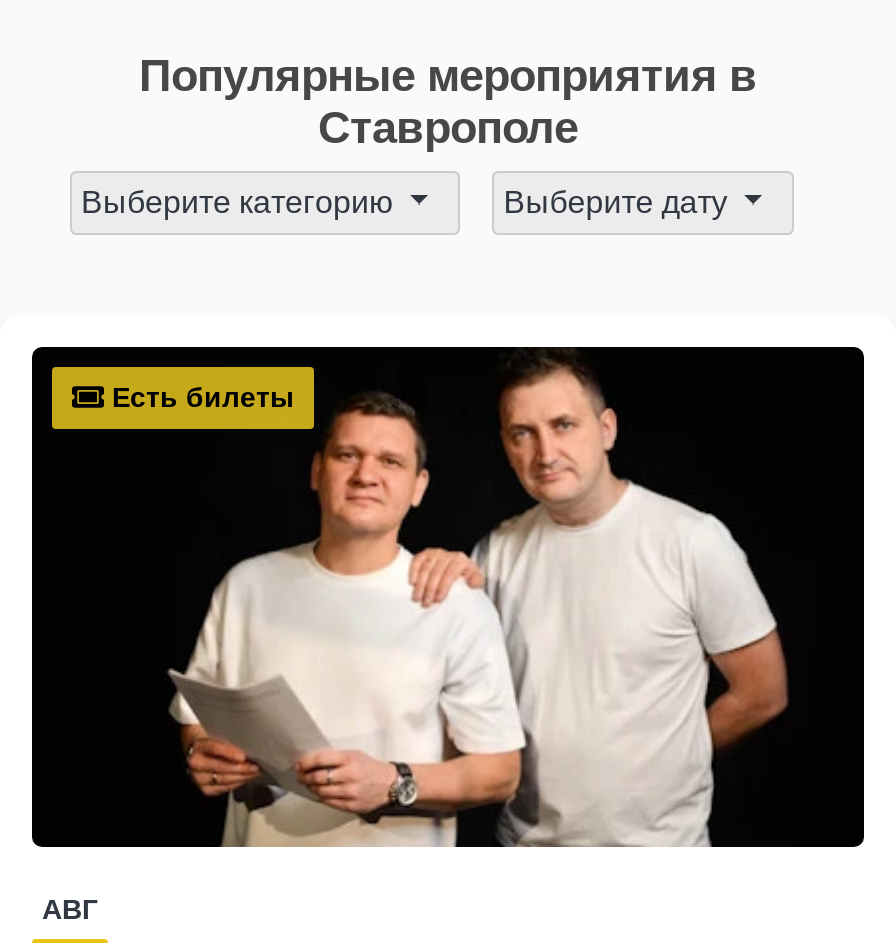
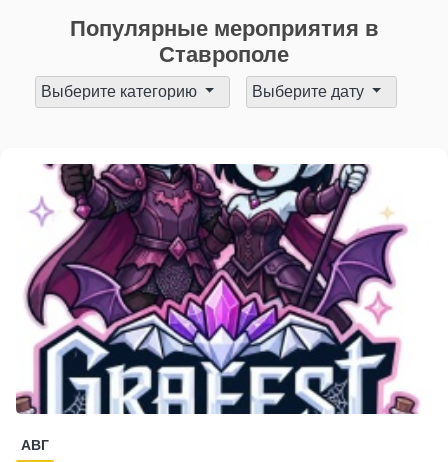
- [image]
+ [image]

- Есть билеты
